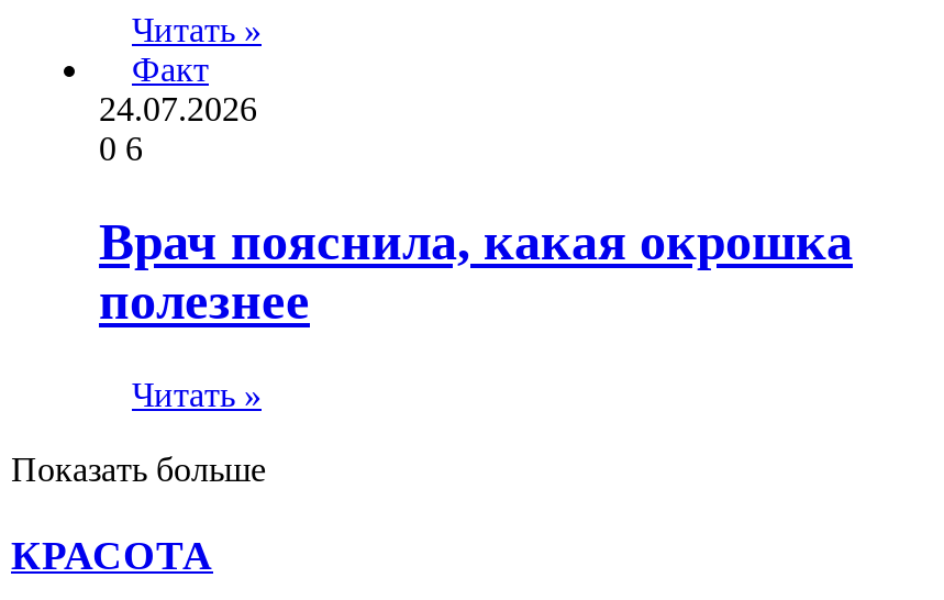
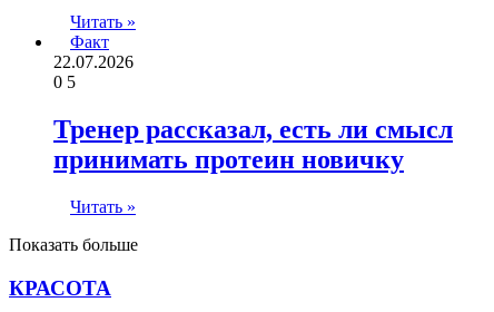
- 24.07.2026
- 0 6
+ 22.07.2026
+ 0 5

- Врач пояснила, какая окрошка
- полезнее
+ Тренер рассказал, есть ли смысл
+ принимать протеин новичку
